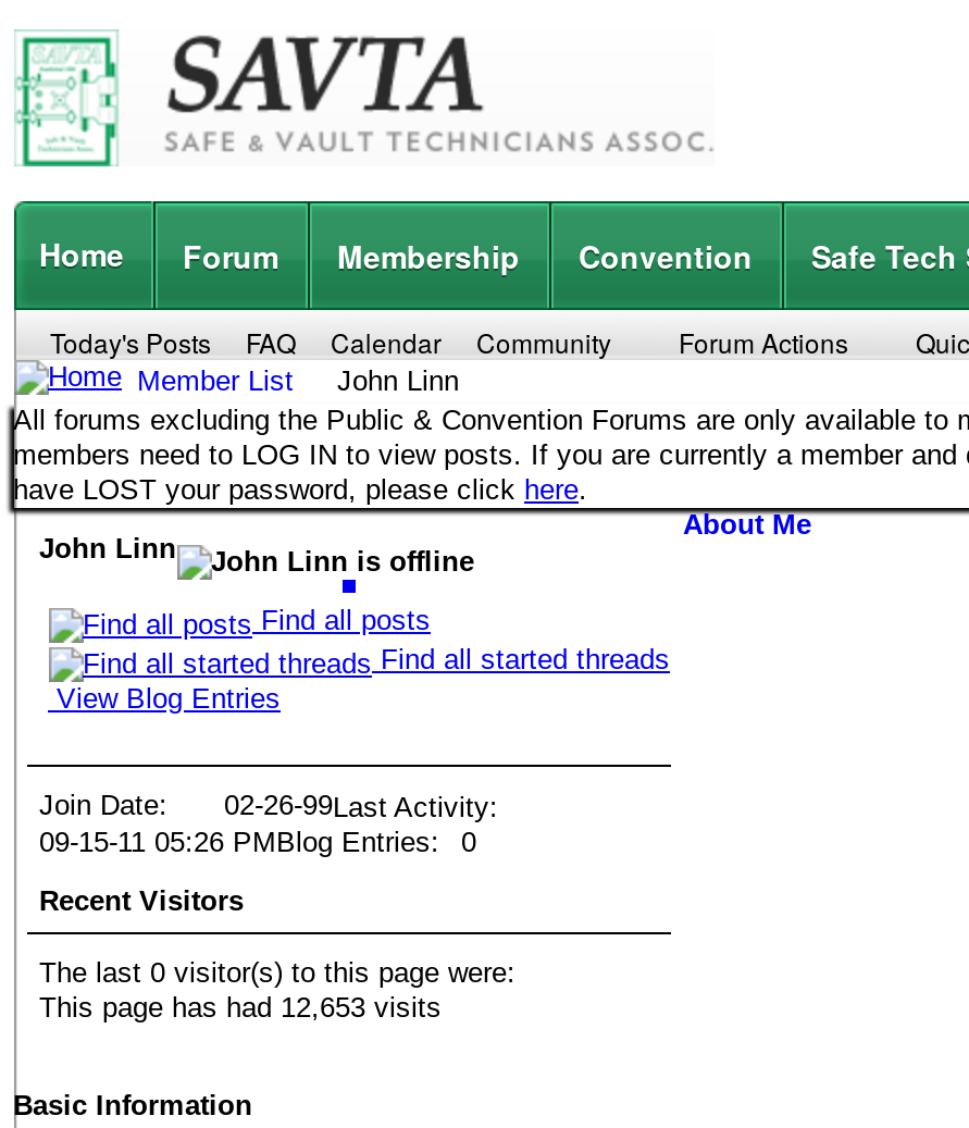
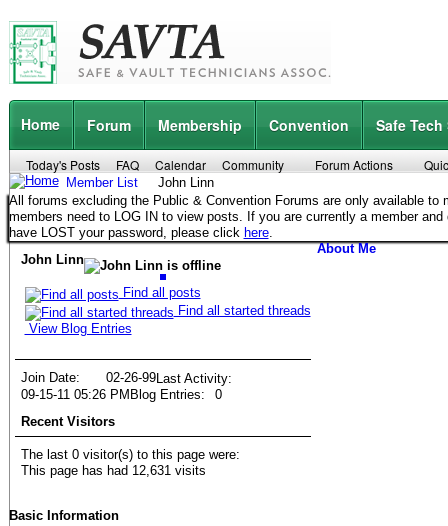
- This page has had 12,653 visits
+ This page has had 12,631 visits
